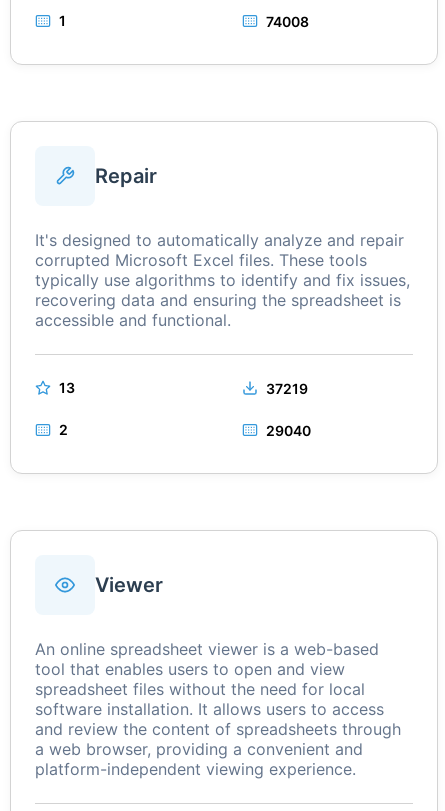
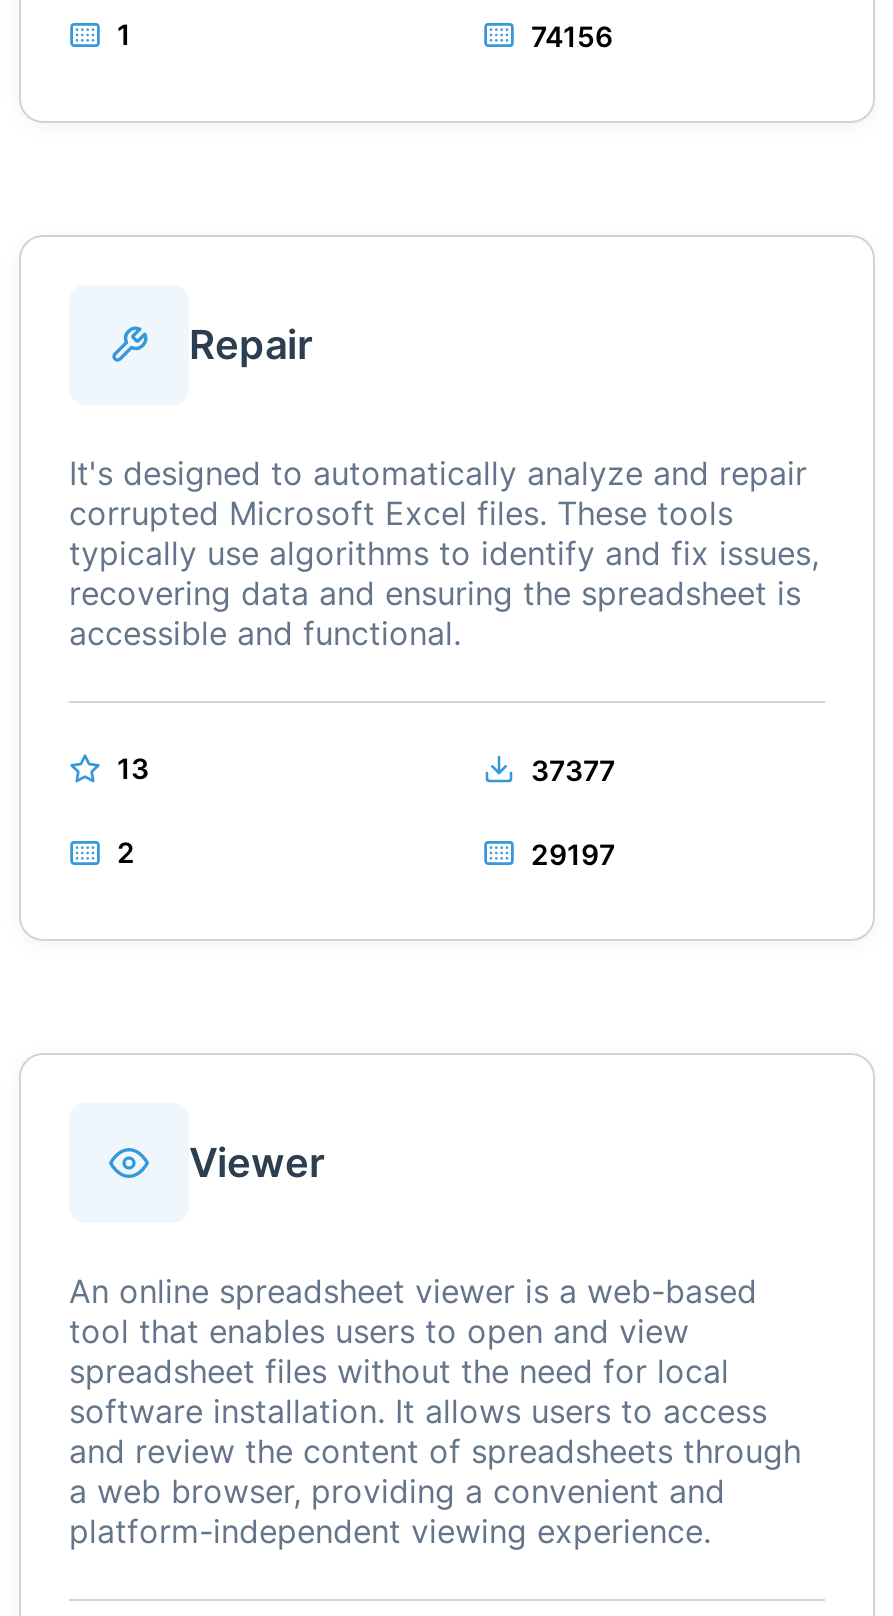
- 74008
+ 74156

- 37219
+ 37377

- 29040
+ 29197
